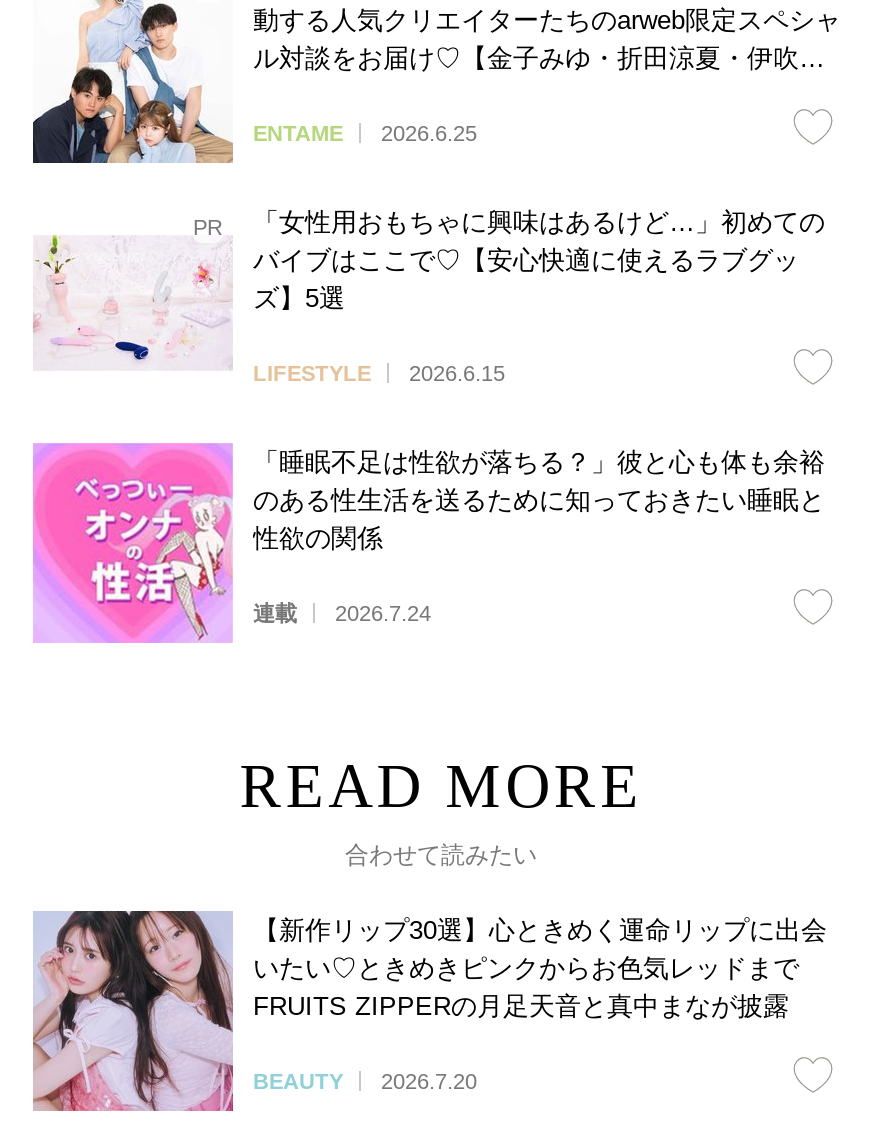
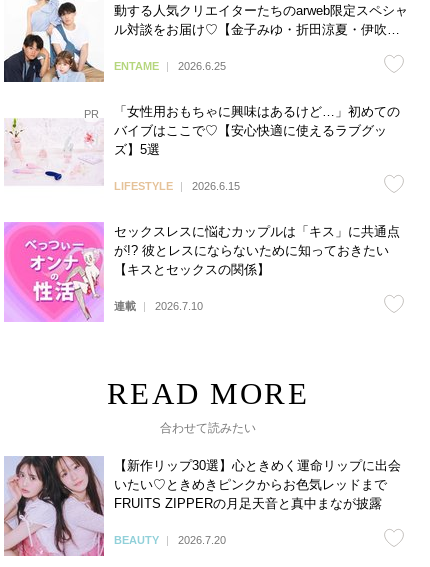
- 「睡眠不足は性欲が落ちる？」彼と心も体も余裕
- のある性生活を送るために知っておきたい睡眠と
- 性欲の関係
+ セックスレスに悩むカップルは「キス」に共通点
+ が!? 彼とレスにならないために知っておきたい
+ 【キスとセックスの関係】

- 連載 2026.7.24
+ 連載 2026.7.10
